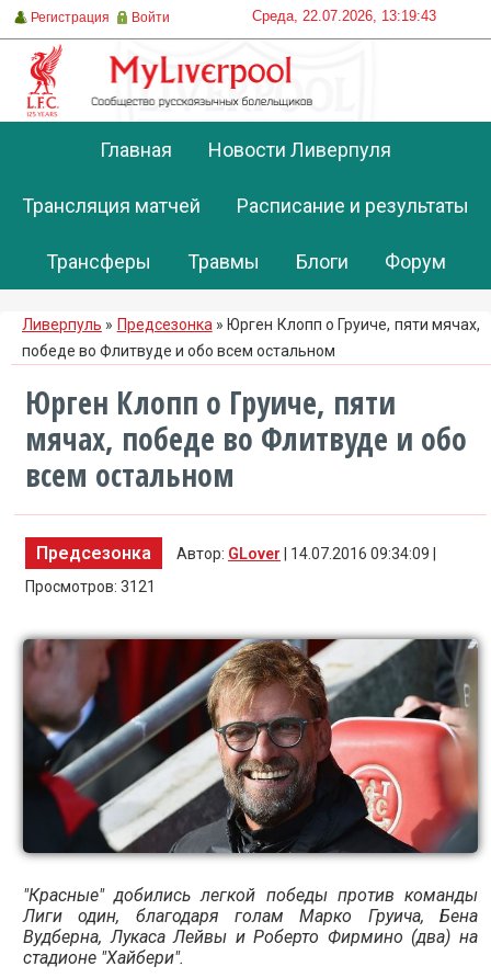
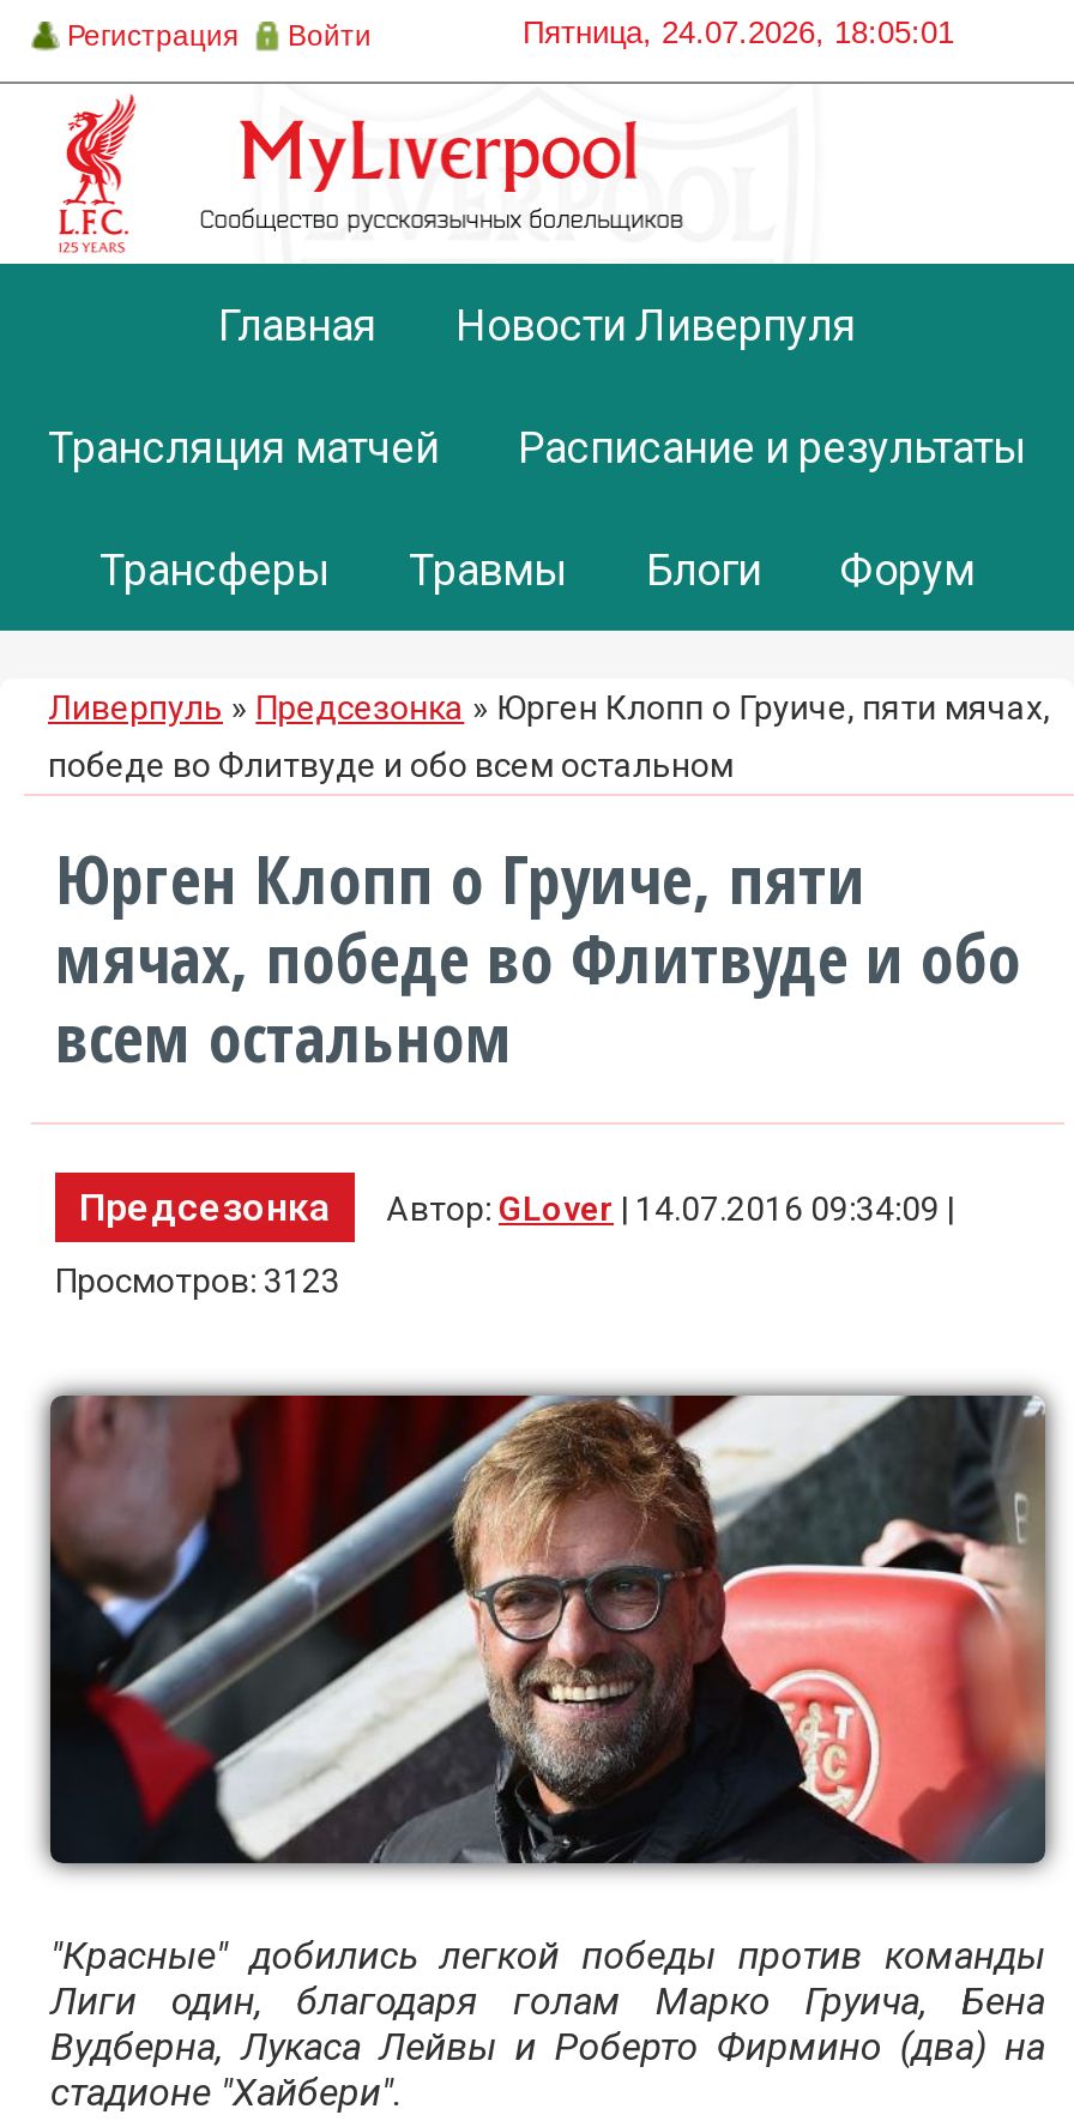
- Среда, 22.07.2026, 13:19:43
+ Пятница, 24.07.2026, 18:05:01

- Просмотров: 3121
+ Просмотров: 3123
